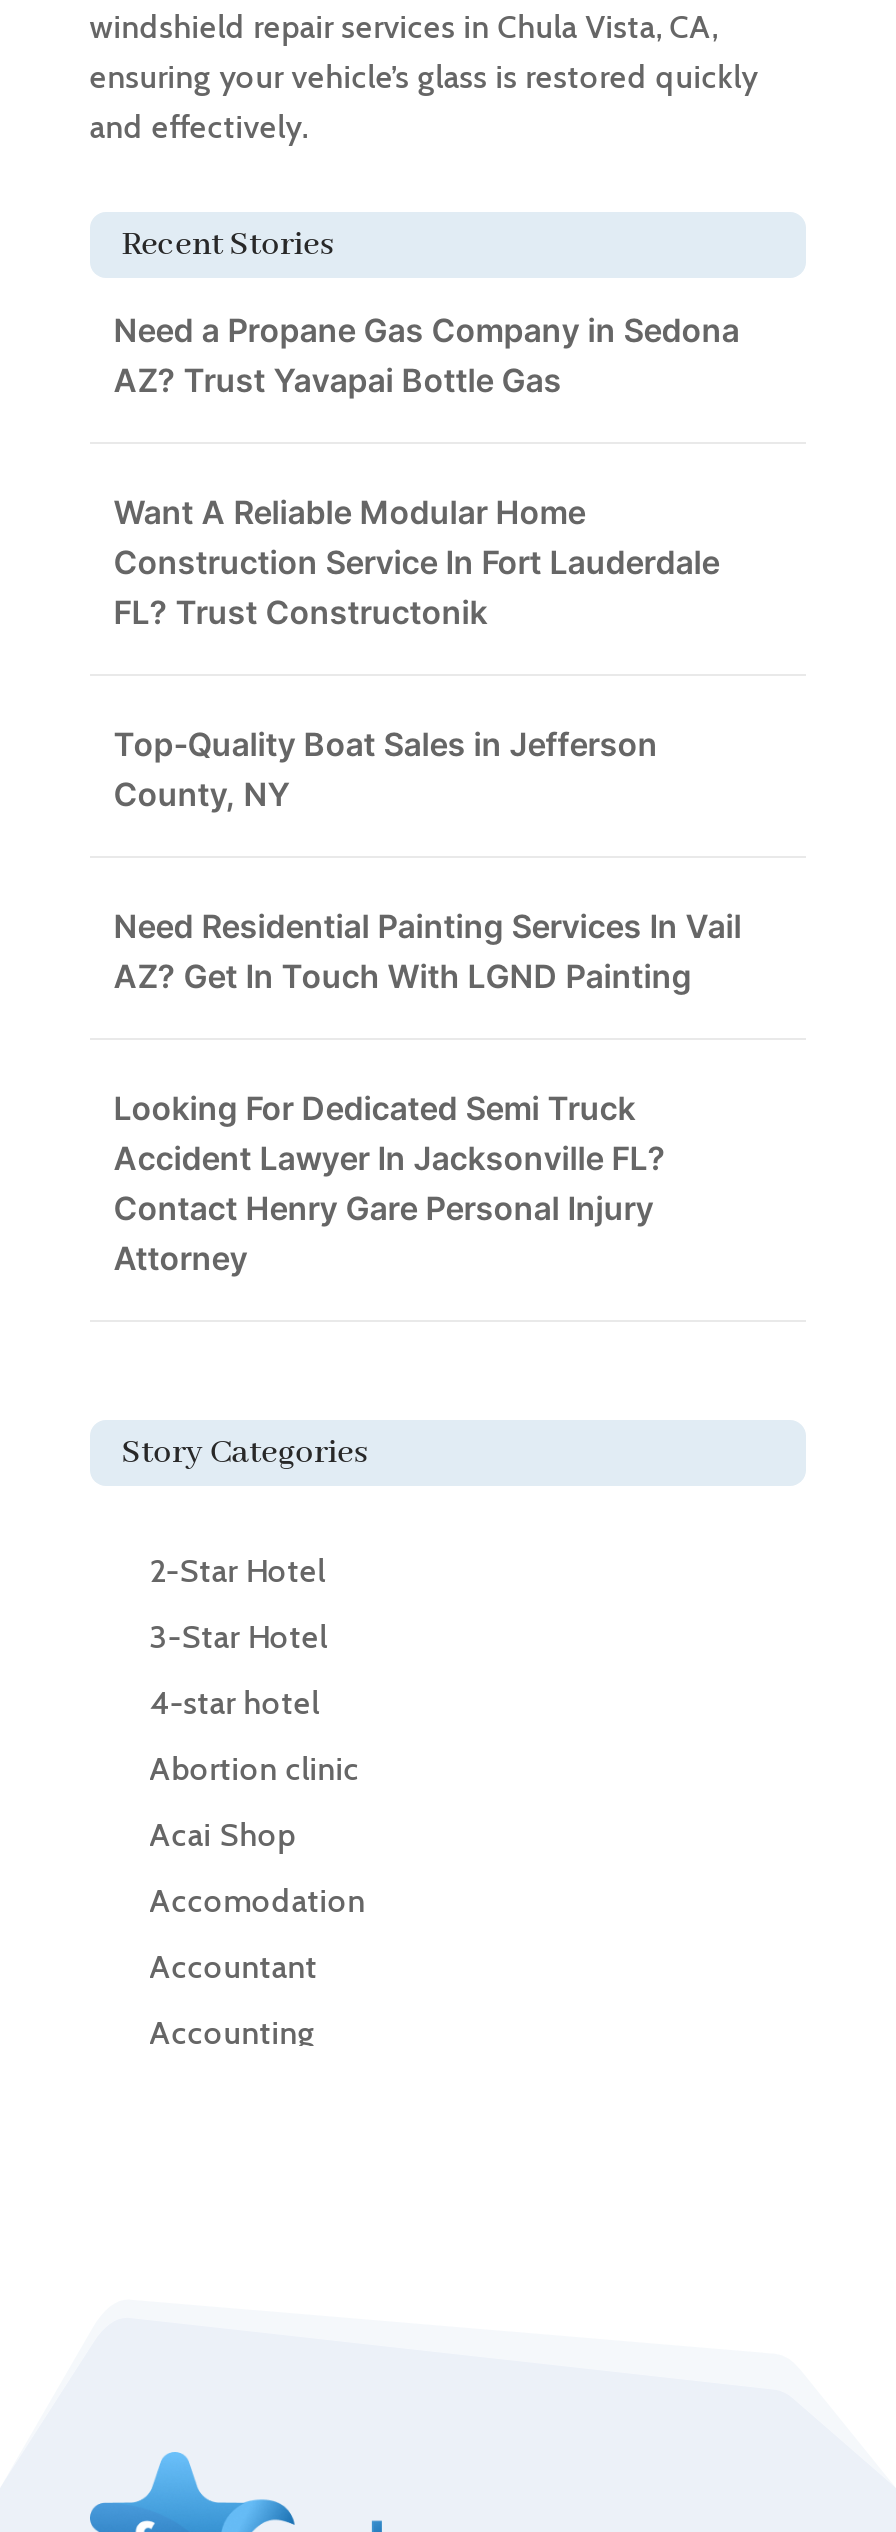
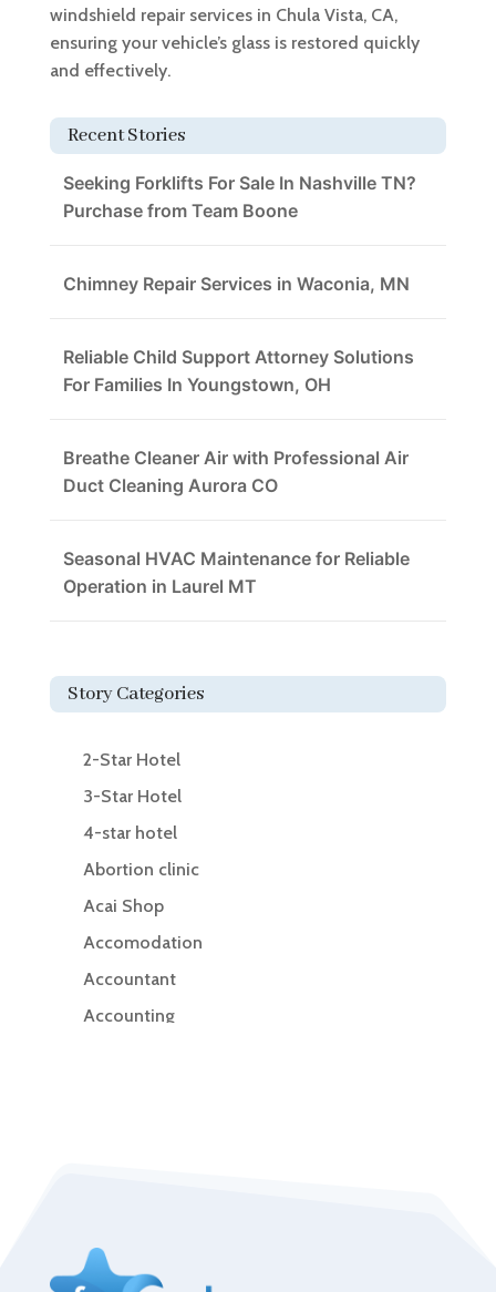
- Need a Propane Gas Company in Sedona
- AZ? Trust Yavapai Bottle Gas
+ Seeking Forklifts For Sale In Nashville TN?
+ Purchase from Team Boone

- Want A Reliable Modular Home
- Construction Service In Fort Lauderdale
- FL? Trust Constructonik
+ Chimney Repair Services in Waconia, MN

- Top-Quality Boat Sales in Jefferson
- County, NY
+ Reliable Child Support Attorney Solutions
+ For Families In Youngstown, OH

- Need Residential Painting Services In Vail
- AZ? Get In Touch With LGND Painting
+ Breathe Cleaner Air with Professional Air
+ Duct Cleaning Aurora CO

- Looking For Dedicated Semi Truck
- Accident Lawyer In Jacksonville FL?
- Contact Henry Gare Personal Injury
- Attorney
+ Seasonal HVAC Maintenance for Reliable
+ Operation in Laurel MT
